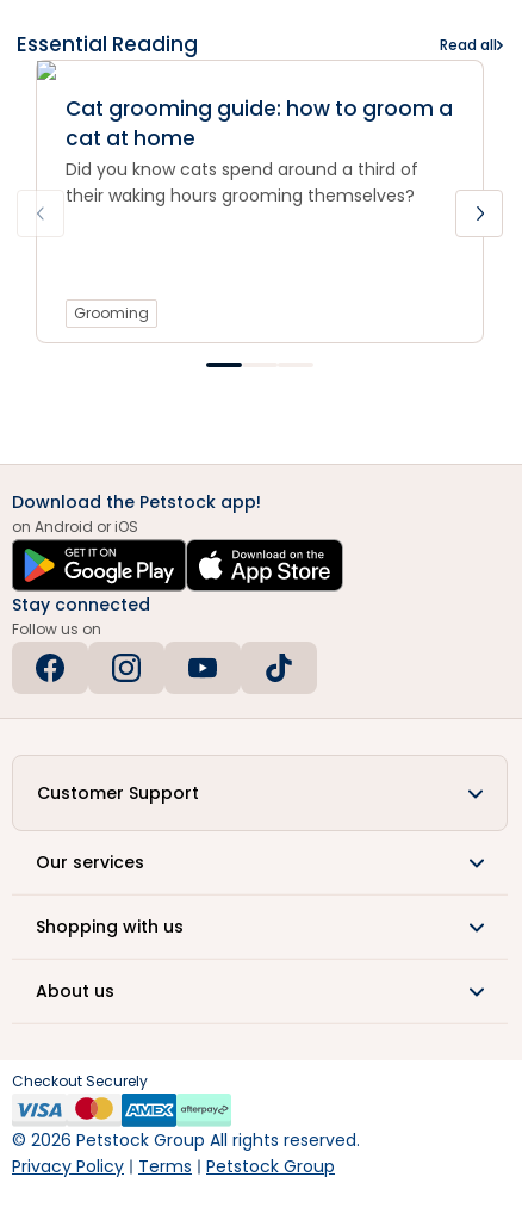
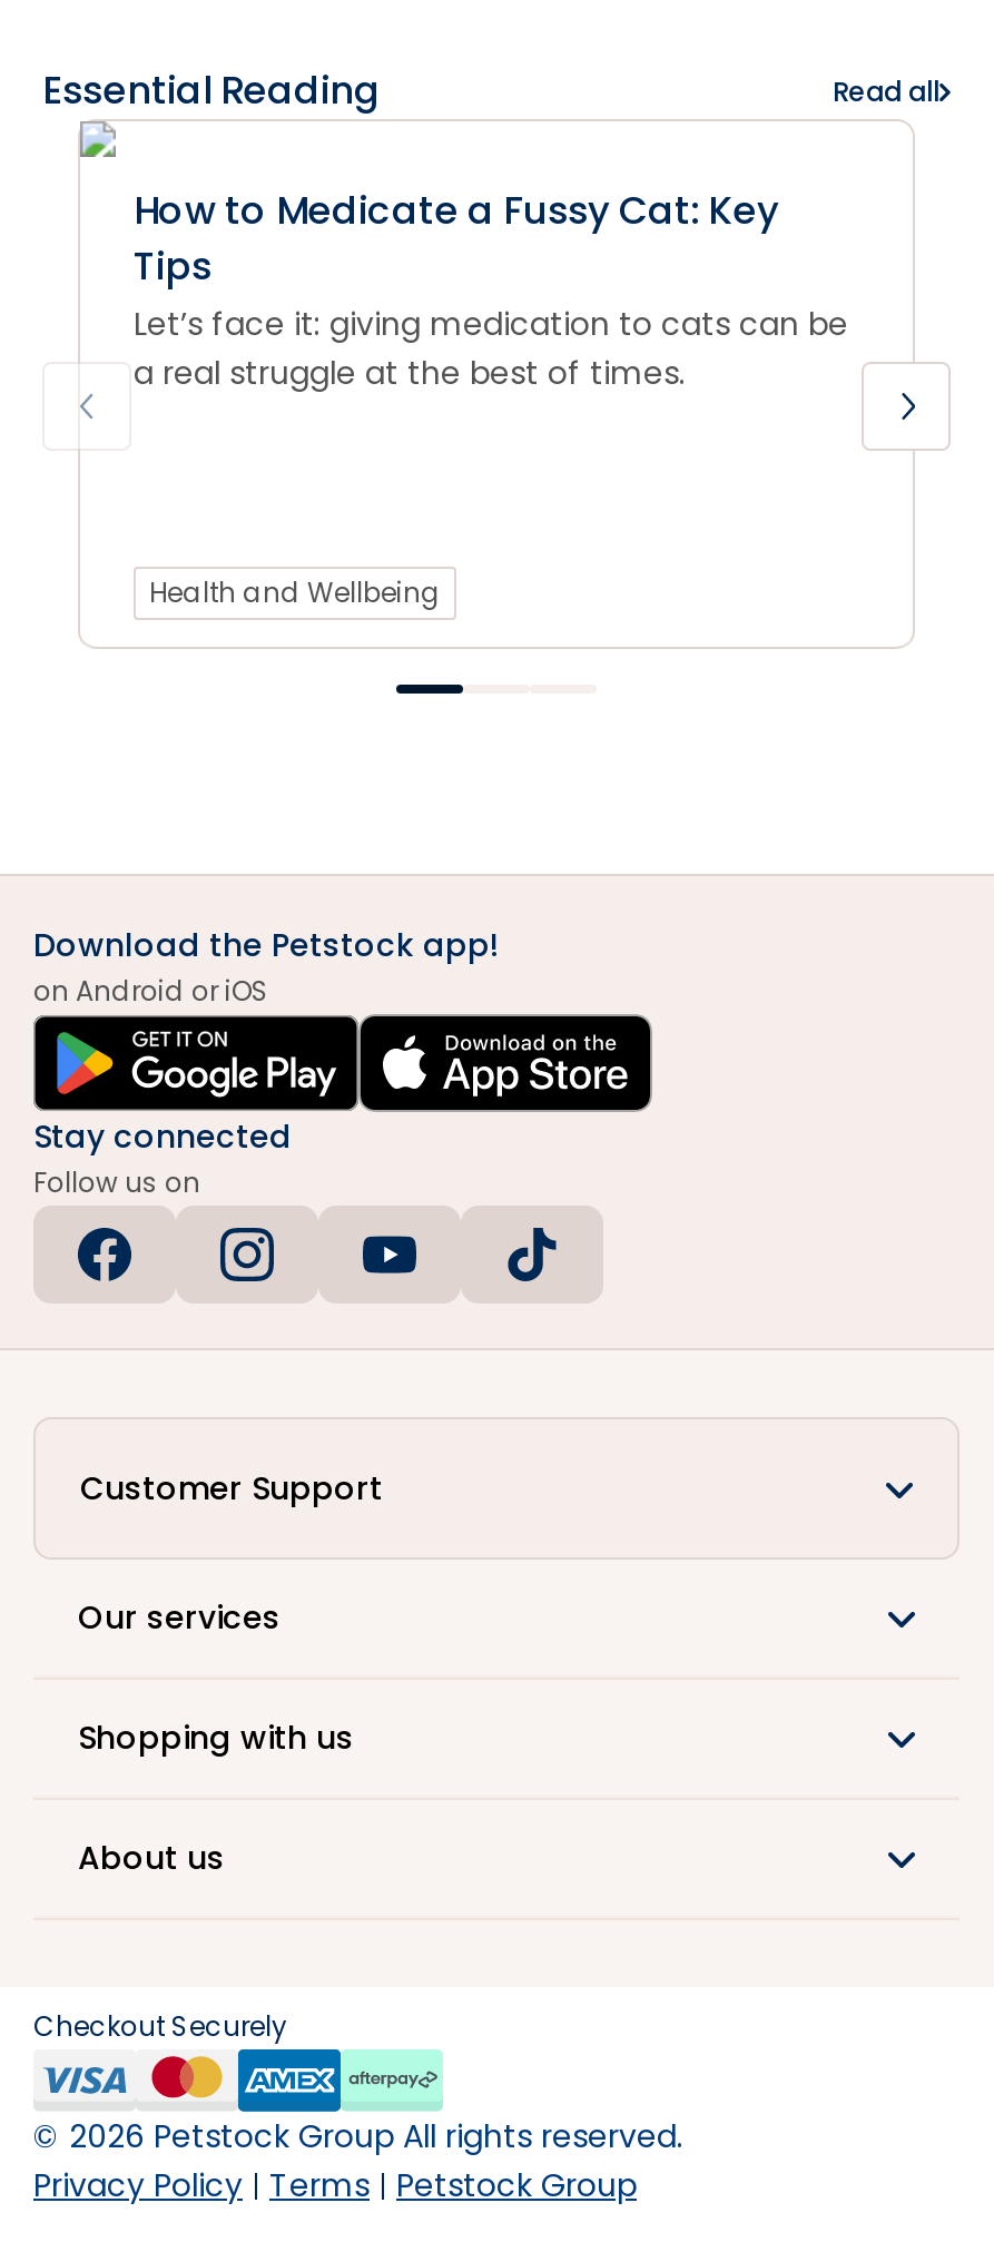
- Cat grooming guide: how to groom a
- cat at home
- Did you know cats spend around a third of
- their waking hours grooming themselves?
+ How to Medicate a Fussy Cat: Key
+ Tips
+ Let’s face it: giving medication to cats can be
+ a real struggle at the best of times.

- Grooming
+ Health and Wellbeing
